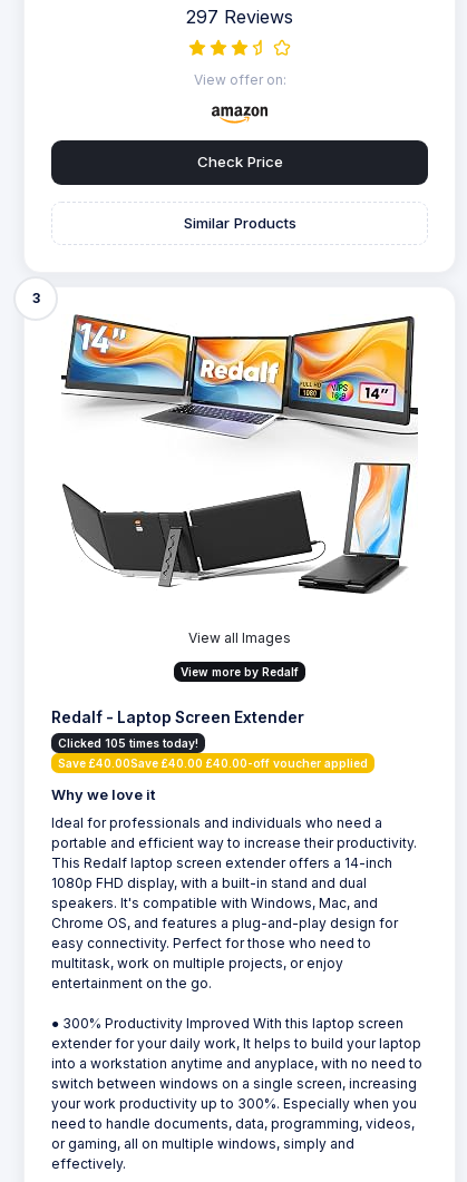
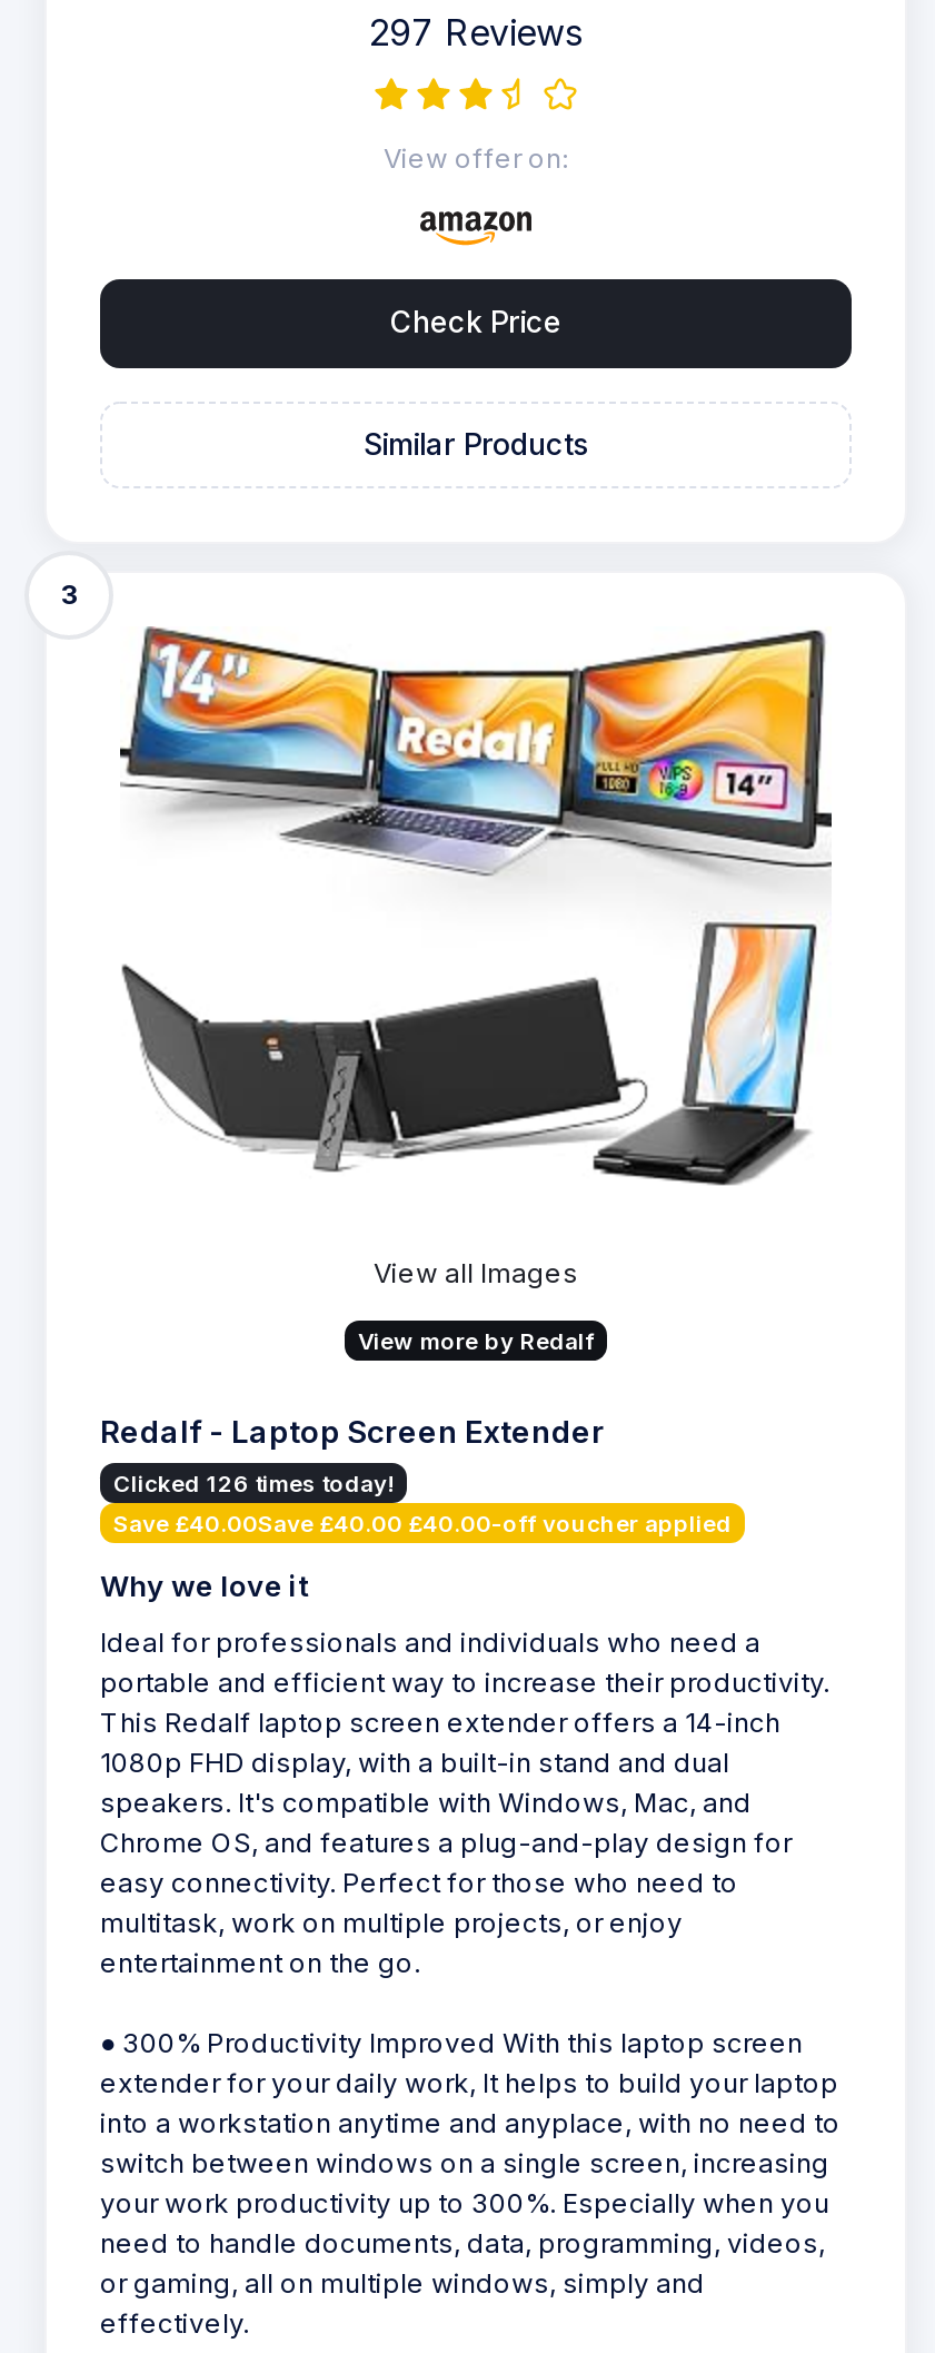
- Clicked 105 times today!
+ Clicked 126 times today!
